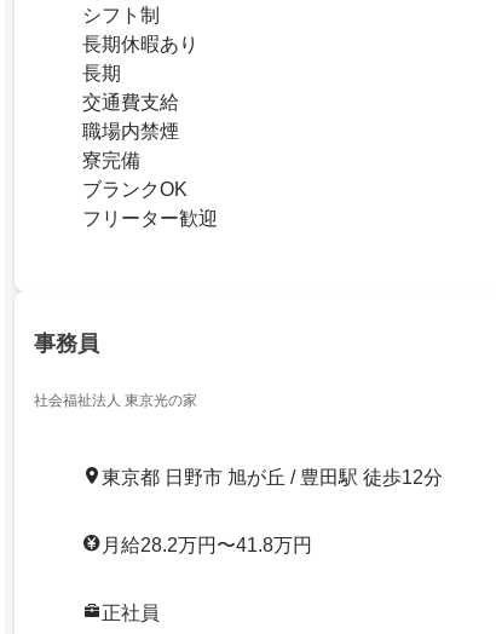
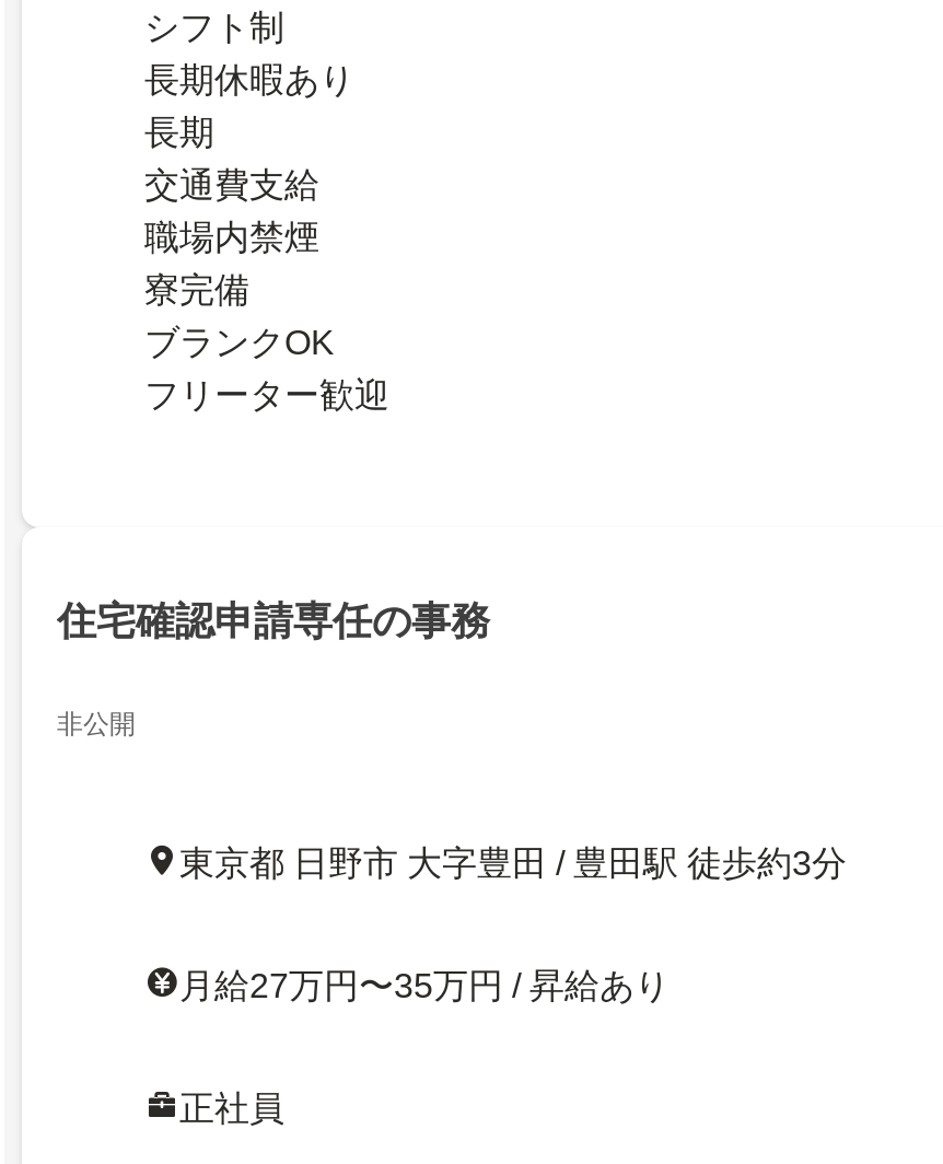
- 事務員
+ 住宅確認申請専任の事務

- 社会福祉法人 東京光の家
+ 非公開

- 東京都 日野市 旭が丘 / 豊田駅 徒歩12分
+ 東京都 日野市 大字豊田 / 豊田駅 徒歩約3分

- 月給28.2万円〜41.8万円
+ 月給27万円〜35万円 / 昇給あり
